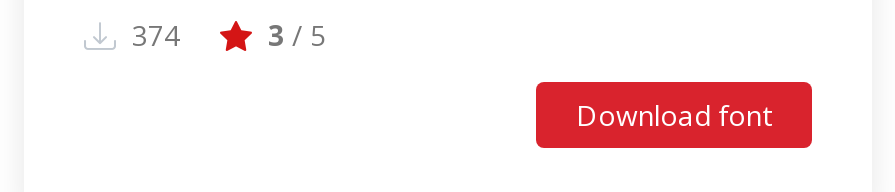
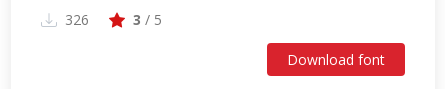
- 374
+ 326
